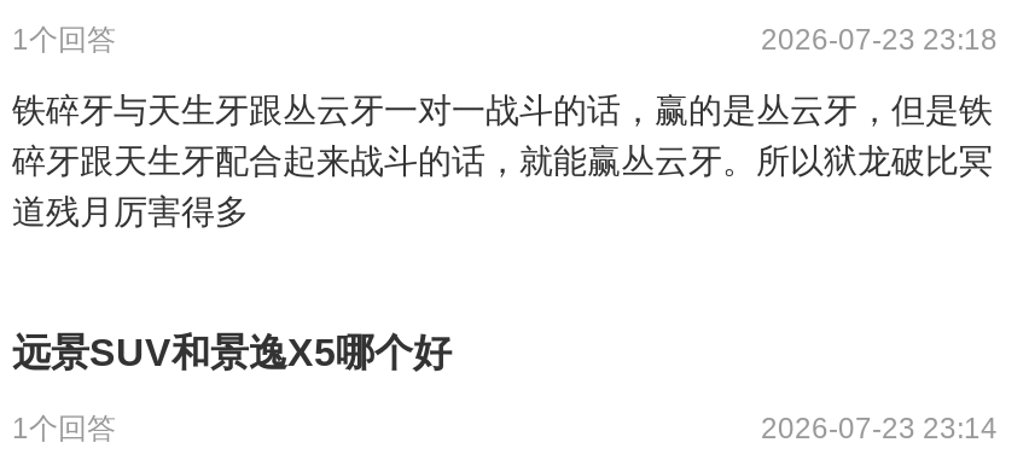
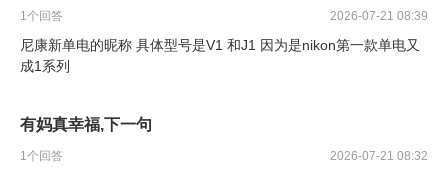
- 2026-07-23 23:18
+ 2026-07-21 08:39

- 铁碎牙与天生牙跟丛云牙一对一战斗的话，赢的是丛云牙，但是铁
- 碎牙跟天生牙配合起来战斗的话，就能赢丛云牙。所以狱龙破比冥
- 道残月厉害得多
+ 尼康新单电的昵称 具体型号是V1 和J1 因为是nikon第一款单电又
+ 成1系列

- 远景SUV和景逸X5哪个好
+ 有妈真幸福,下一句

- 2026-07-23 23:14
+ 2026-07-21 08:32
